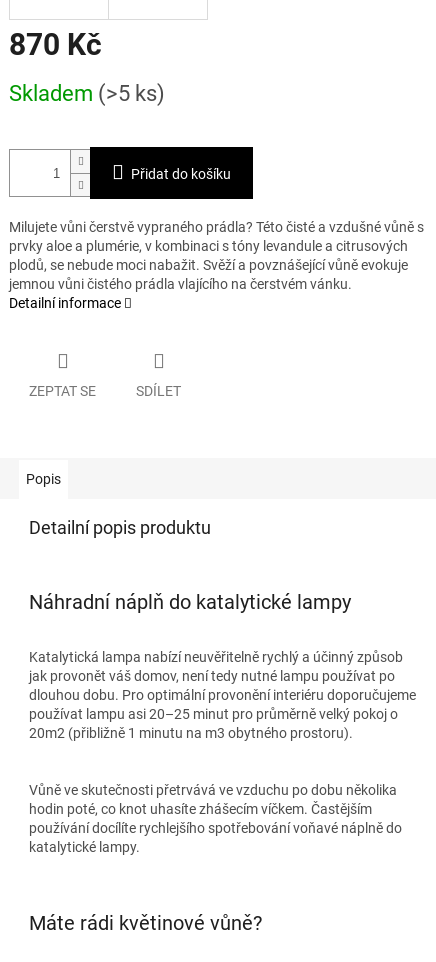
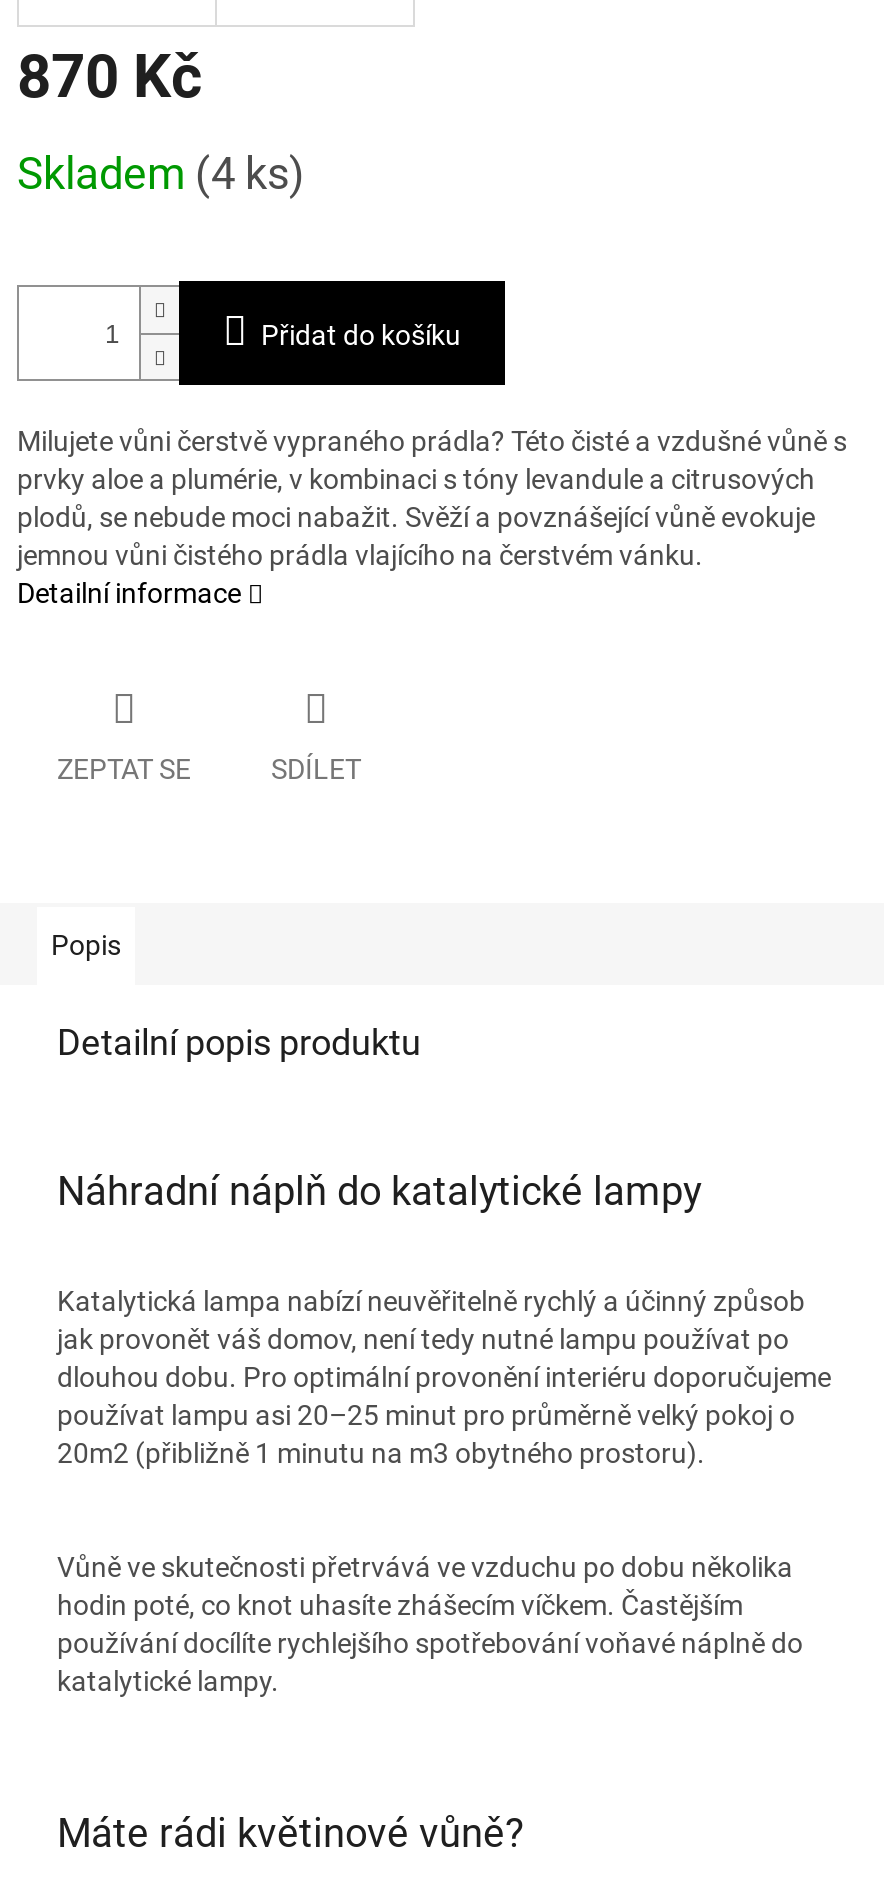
- Skladem (>5 ks)
+ Skladem (4 ks)
